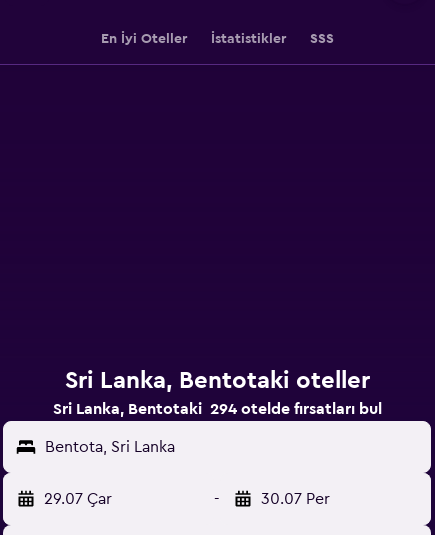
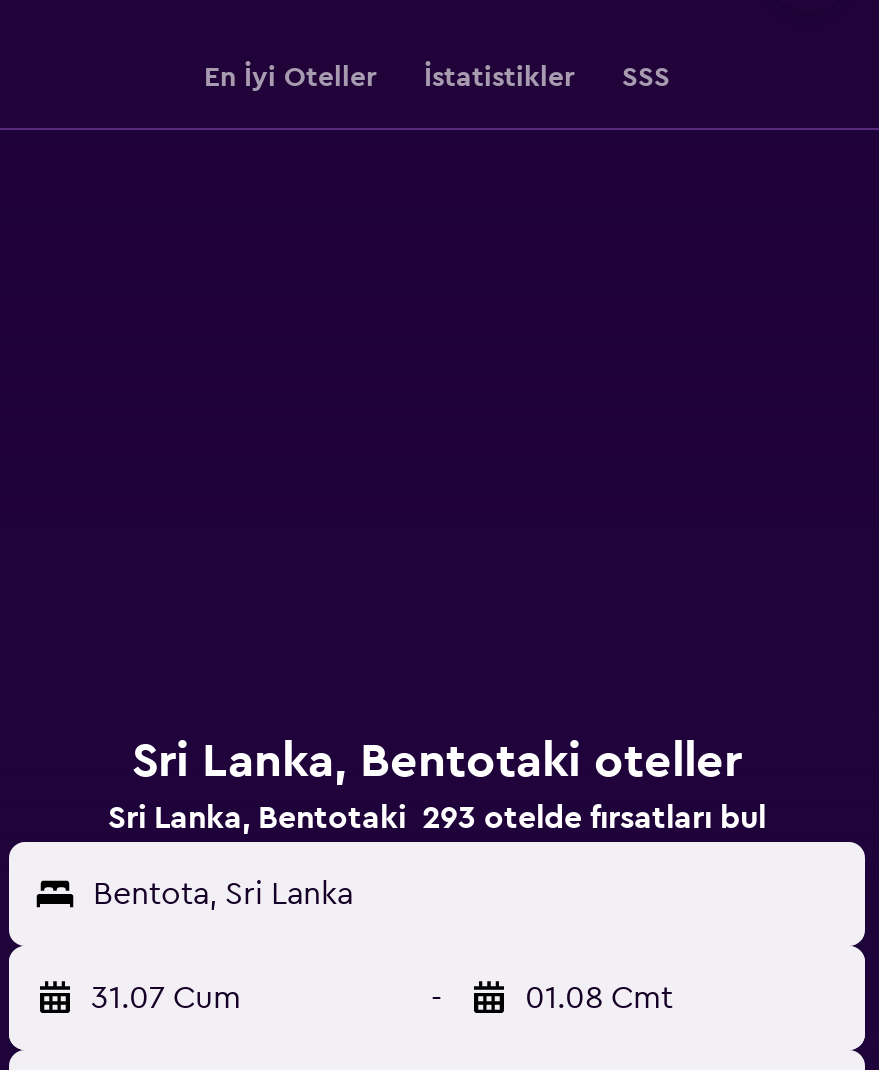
- Sri Lanka, Bentotaki 294 otelde fırsatları bul
+ Sri Lanka, Bentotaki 293 otelde fırsatları bul

- 29.07 Çar
+ 31.07 Cum

- 30.07 Per
+ 01.08 Cmt
